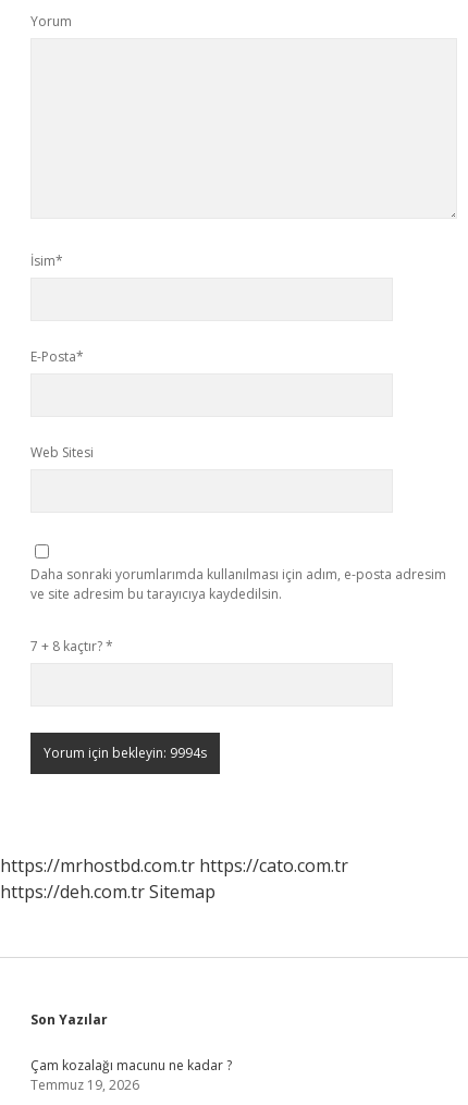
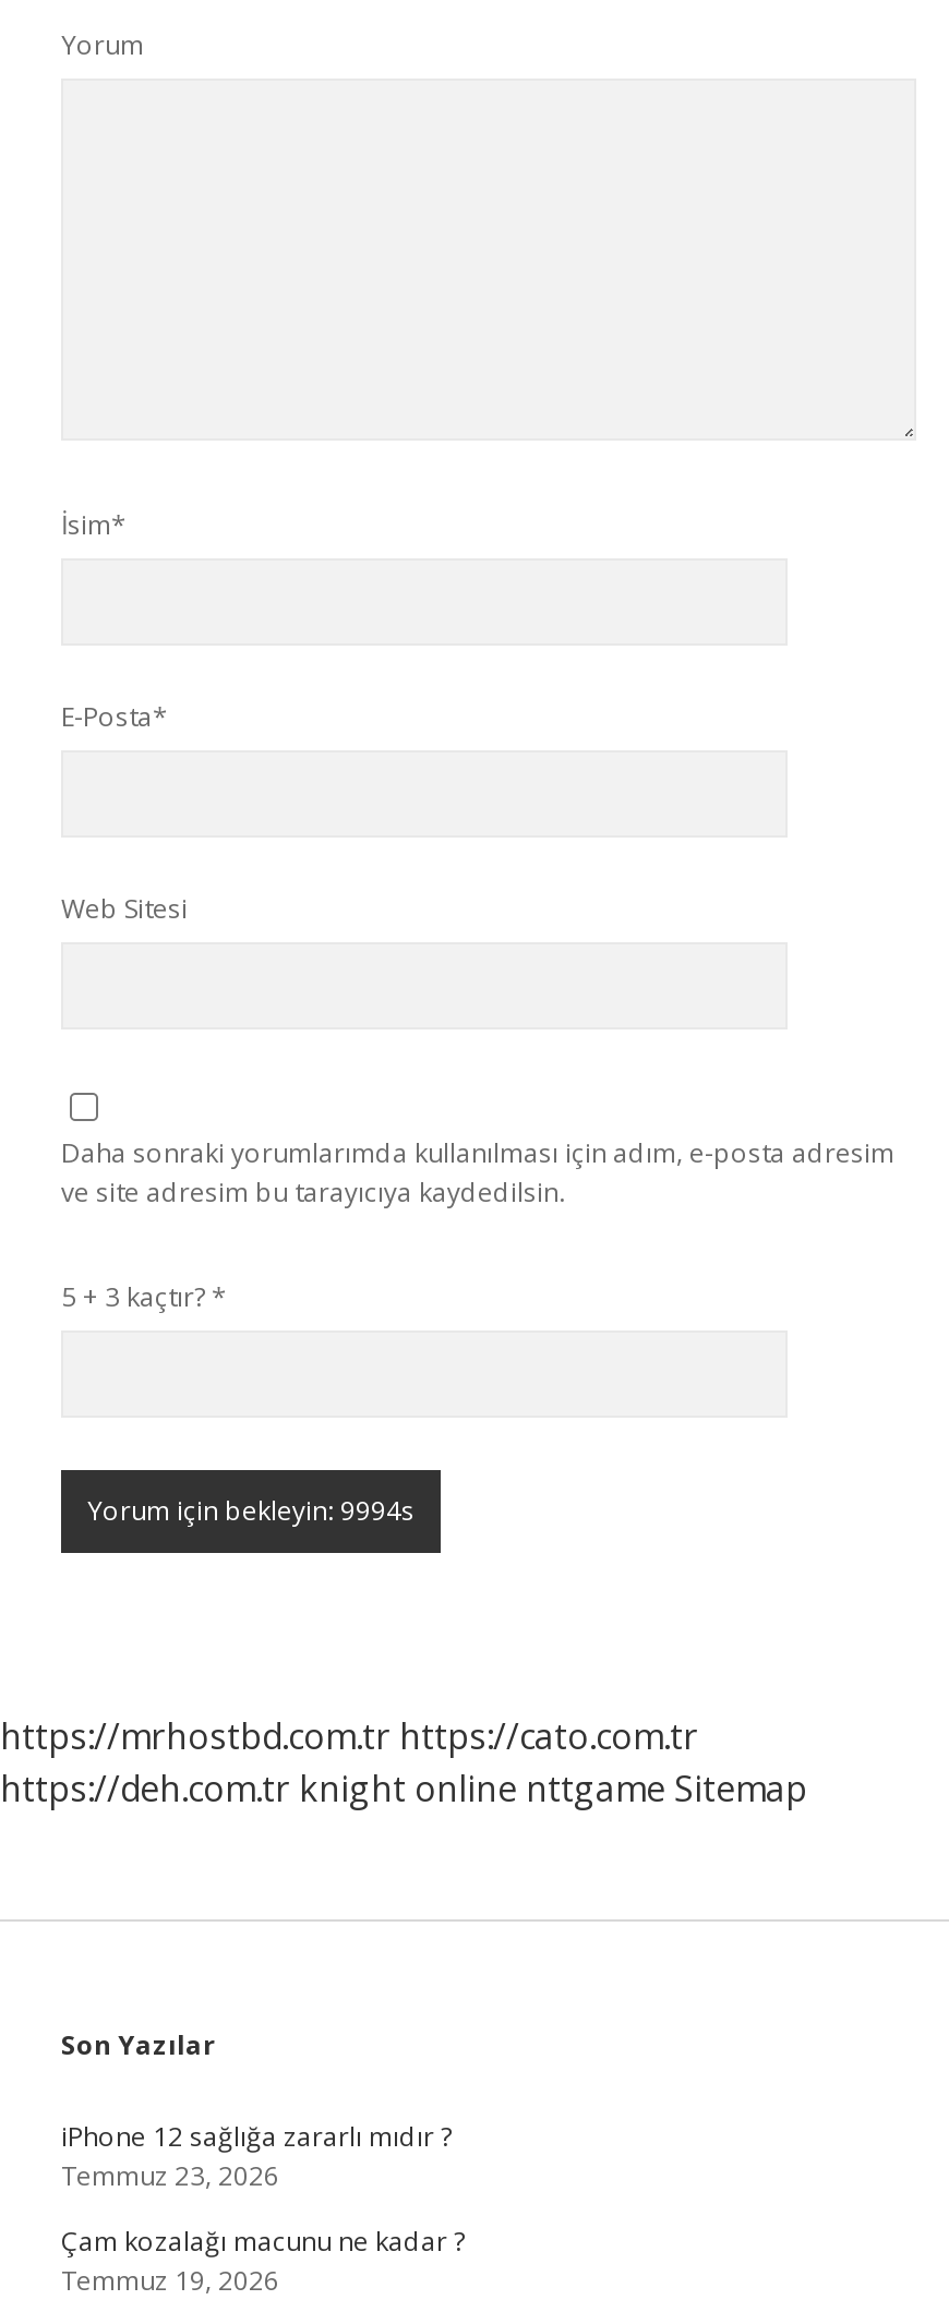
- 7 + 8 kaçtır? *
+ 5 + 3 kaçtır? *

- https://deh.com.tr Sitemap
+ https://deh.com.tr knight online nttgame Sitemap

+ iPhone 12 sağlığa zararlı mıdır ?
+ Temmuz 23, 2026
